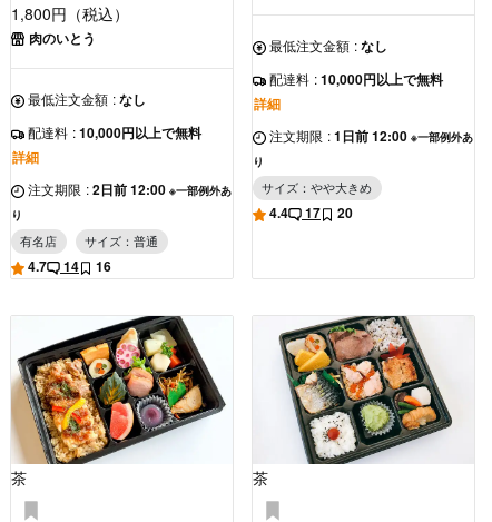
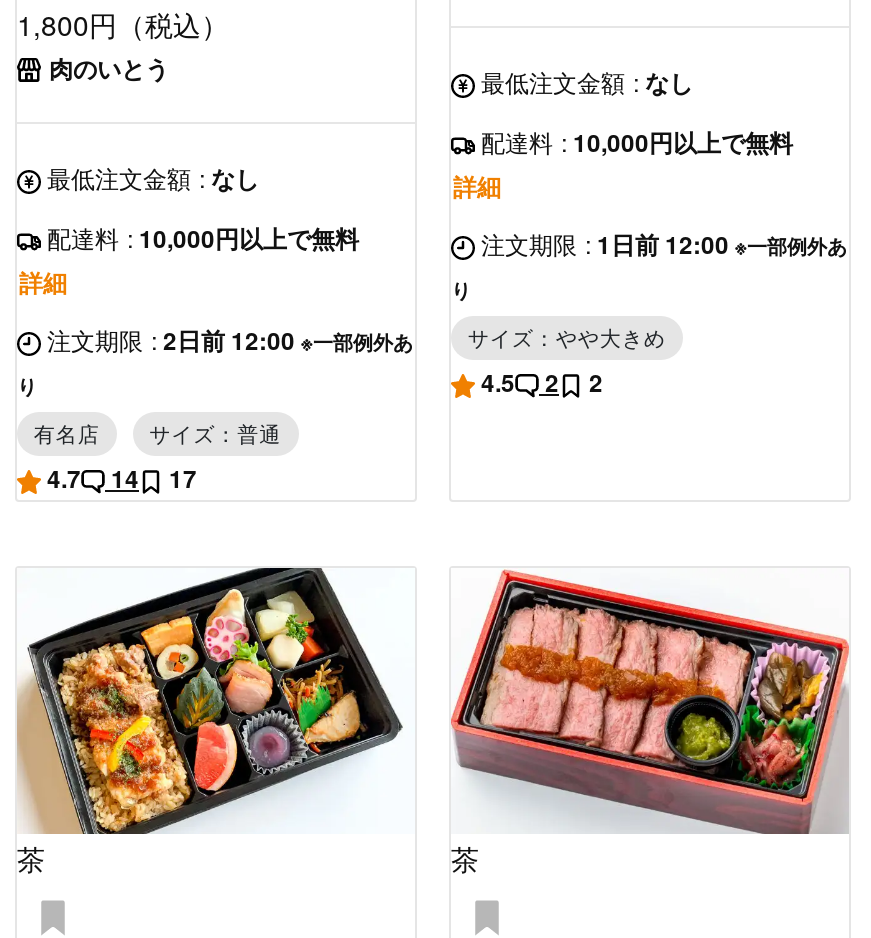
- 4.4
+ 4.5

- 17
+ 2

- 20
+ 2

- 4.7 14 16
+ 4.7 14 17

- [image]
+ [image]
